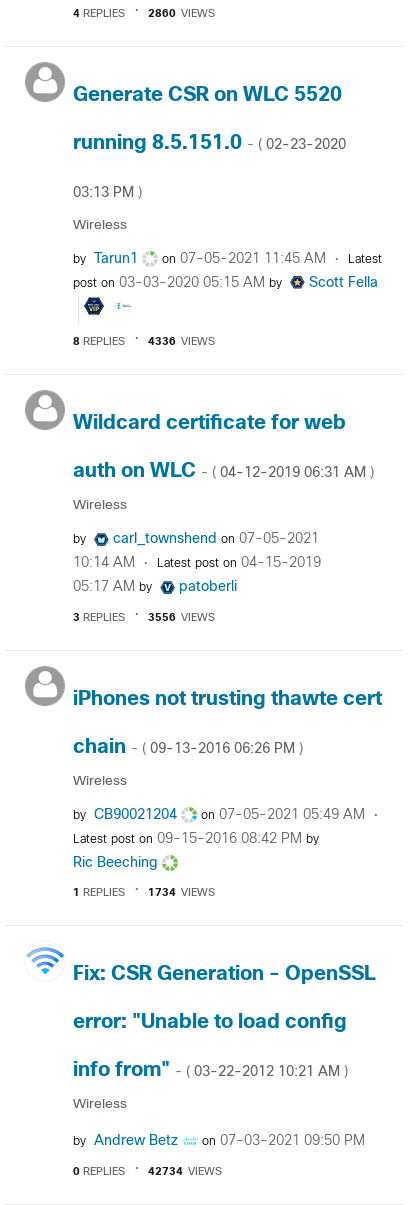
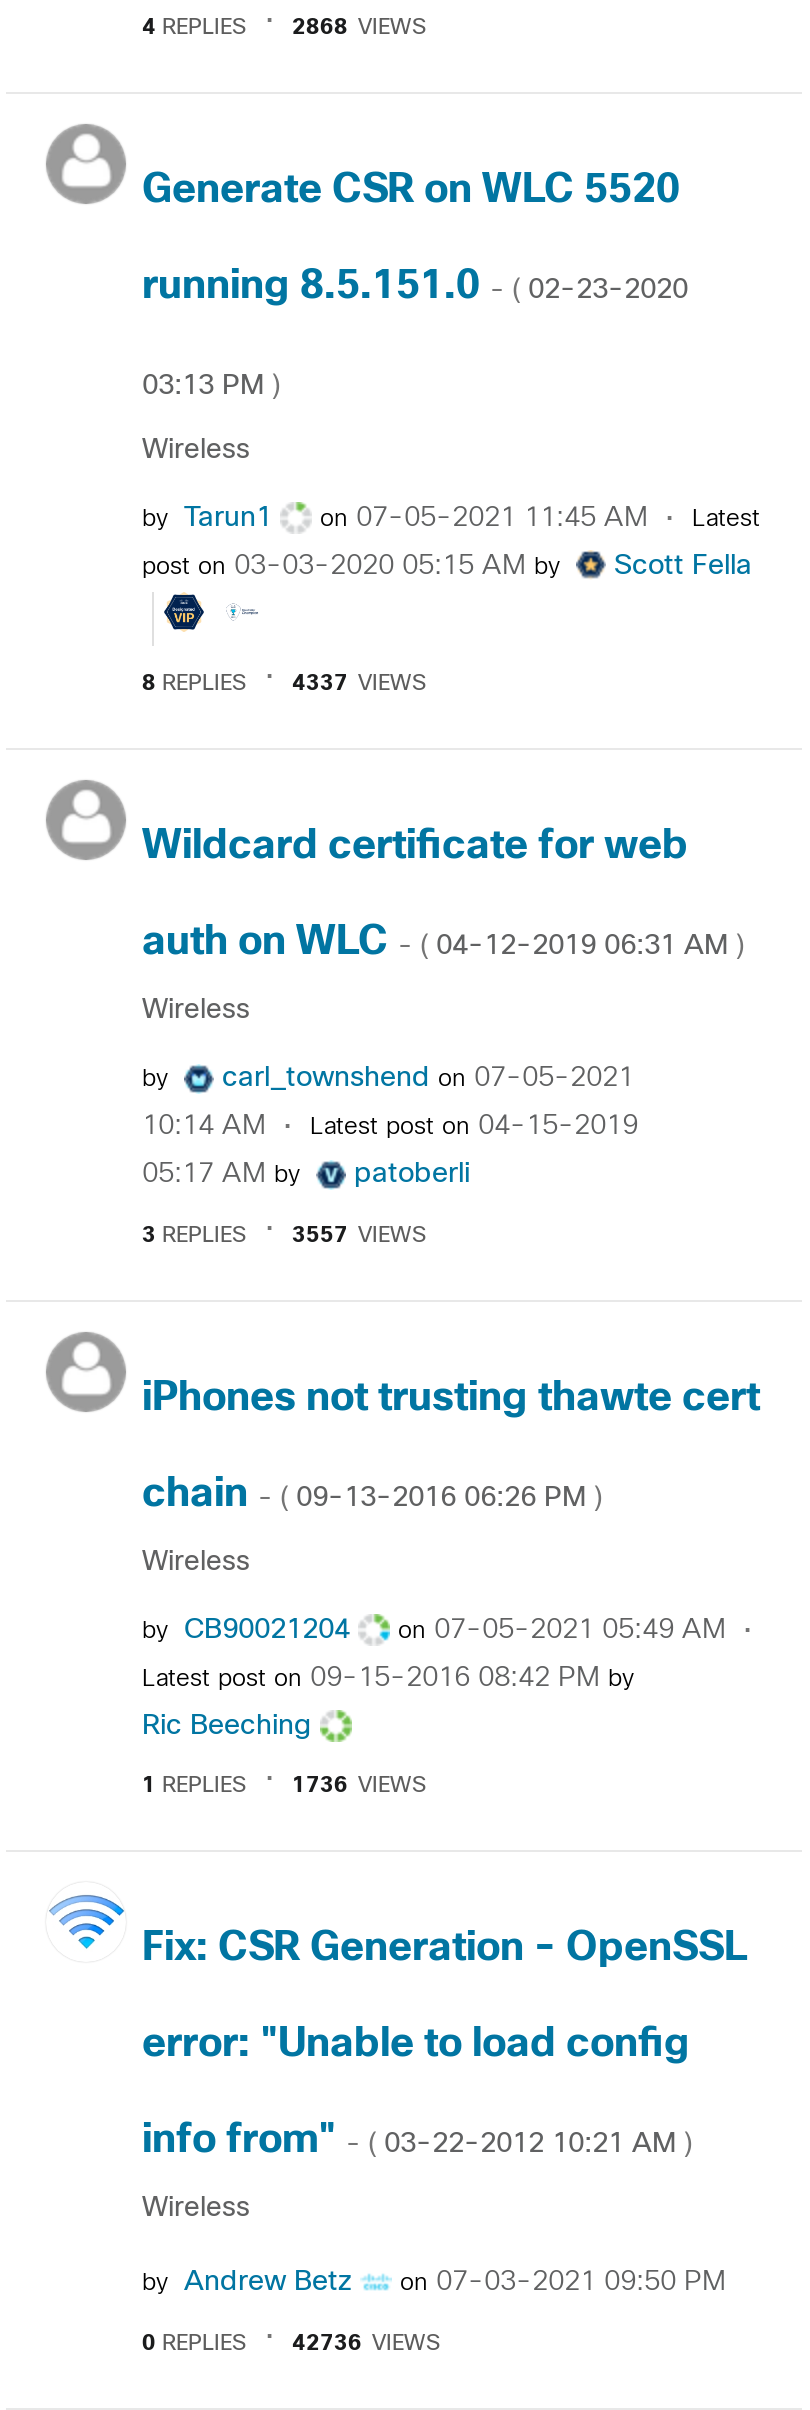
- 2860 VIEWS
+ 2868 VIEWS

- 4336 VIEWS
+ 4337 VIEWS

- 3556 VIEWS
+ 3557 VIEWS

- 1734 VIEWS
+ 1736 VIEWS

- 42734 VIEWS
+ 42736 VIEWS
